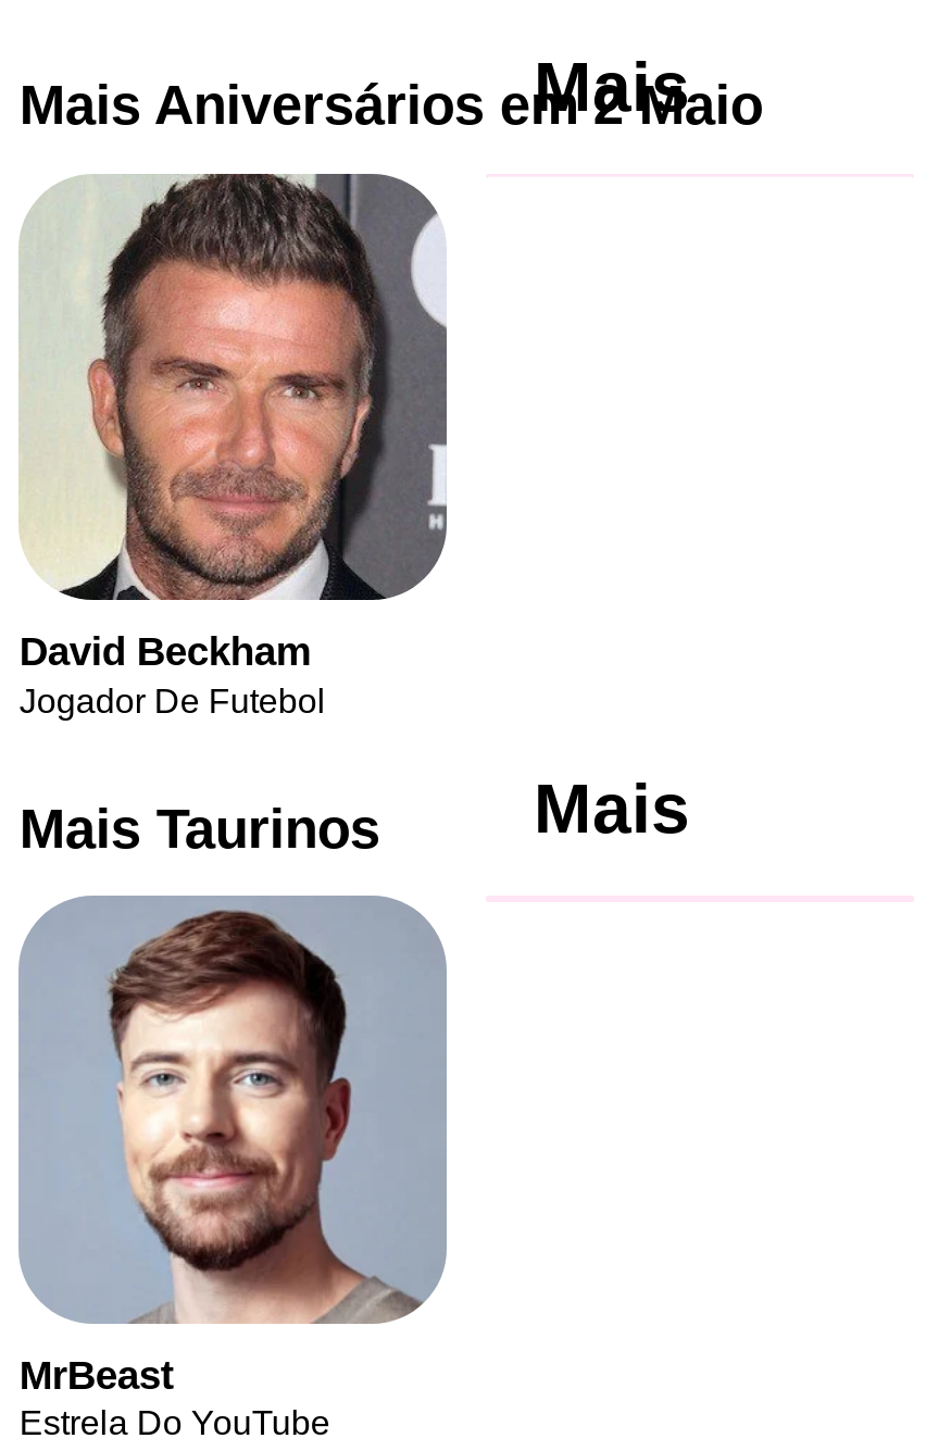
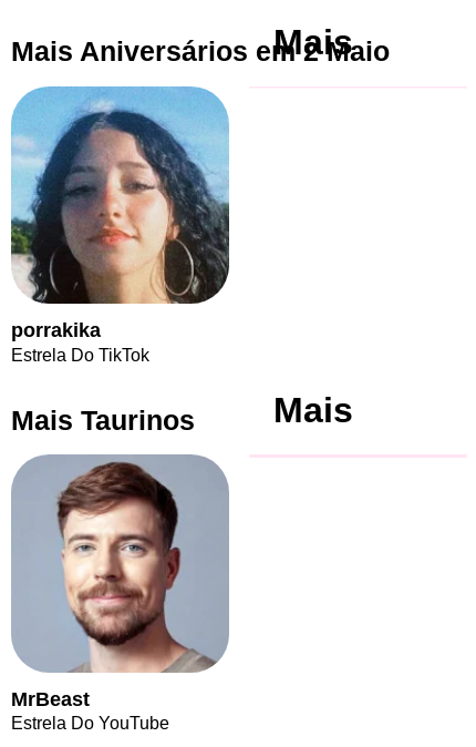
- [image]
- David Beckham
- Jogador De Futebol
+ [image]
+ porrakika
+ Estrela Do TikTok
